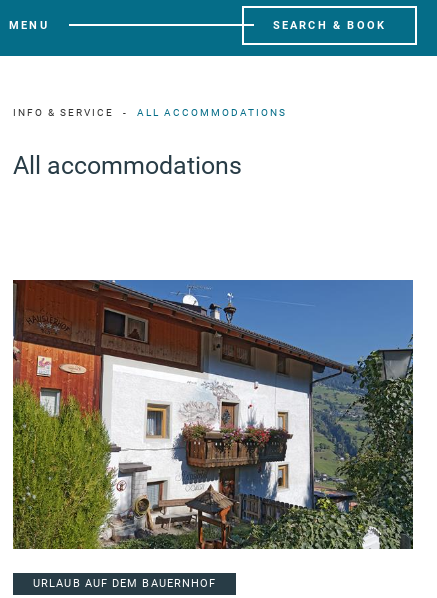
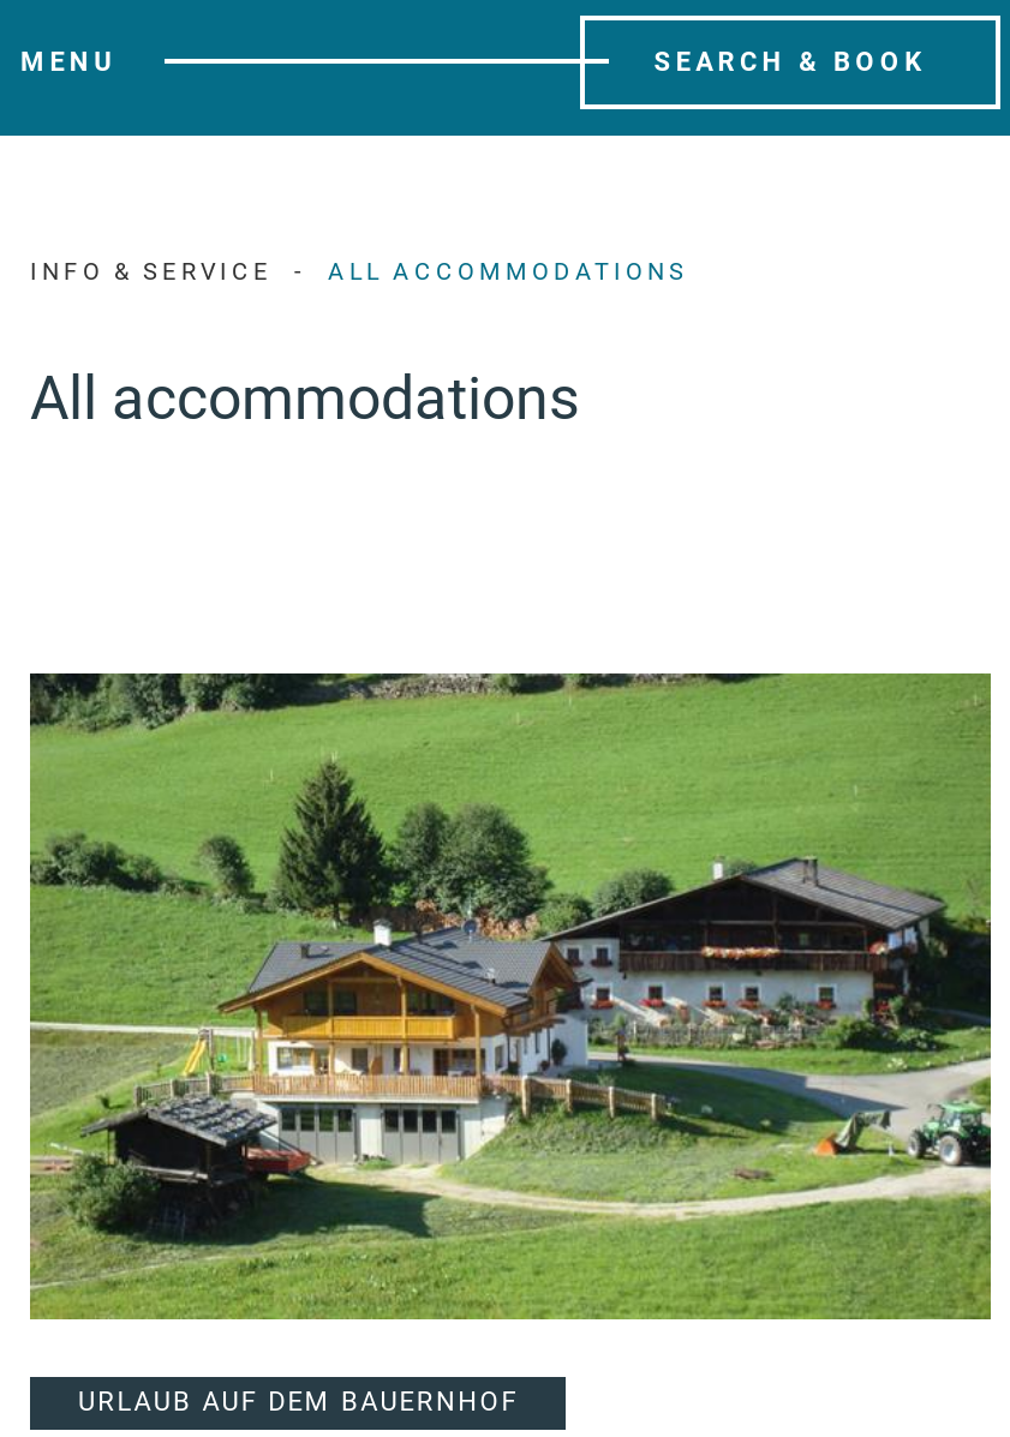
- [image]
+ [image]
